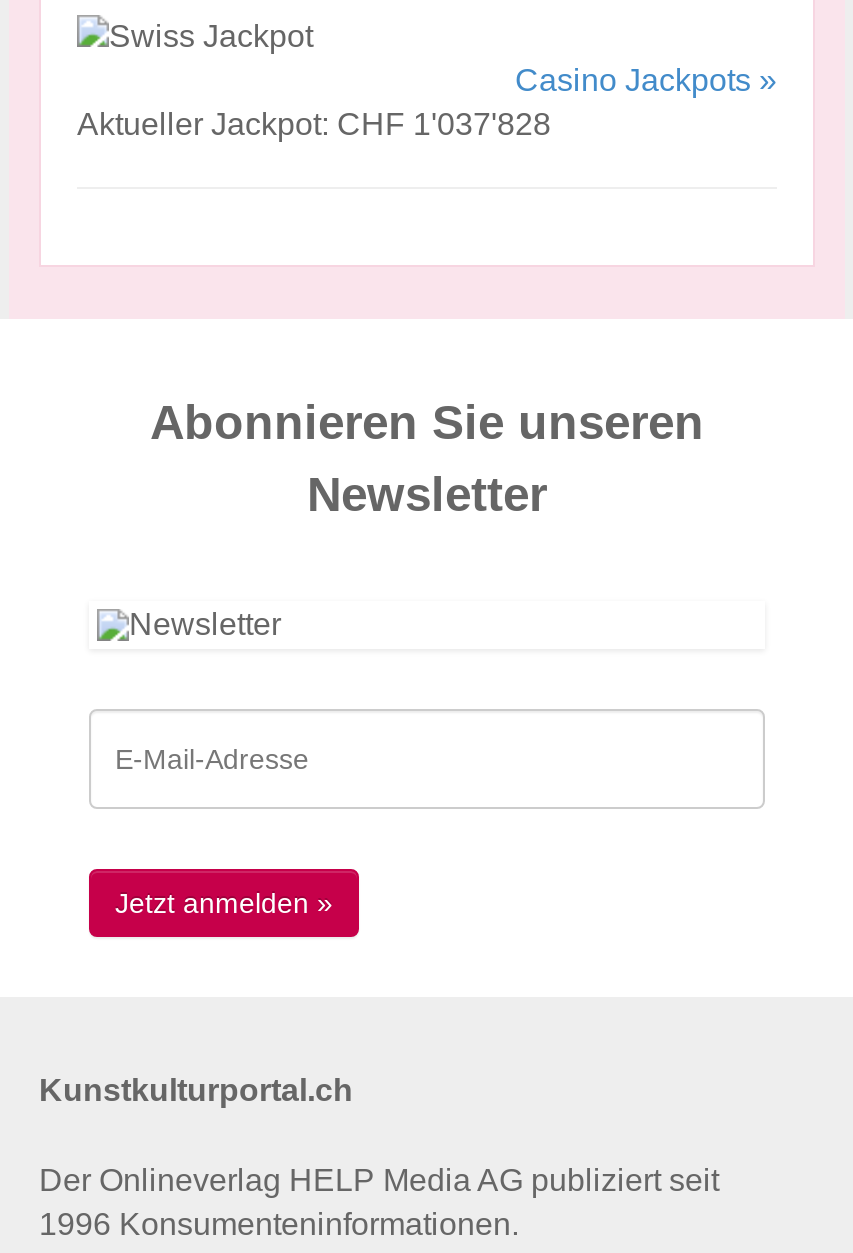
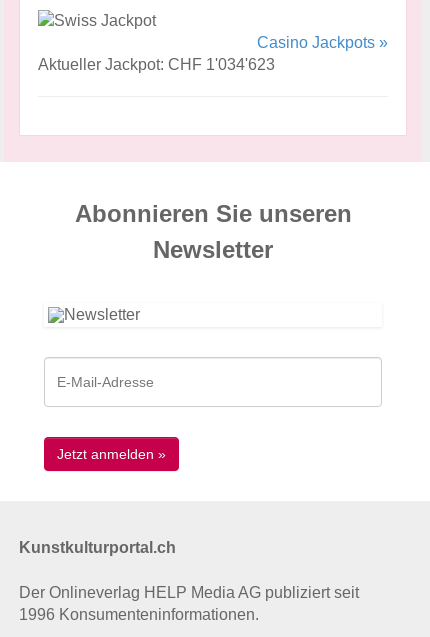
- Aktueller Jackpot: CHF 1'037'828
+ Aktueller Jackpot: CHF 1'034'623
